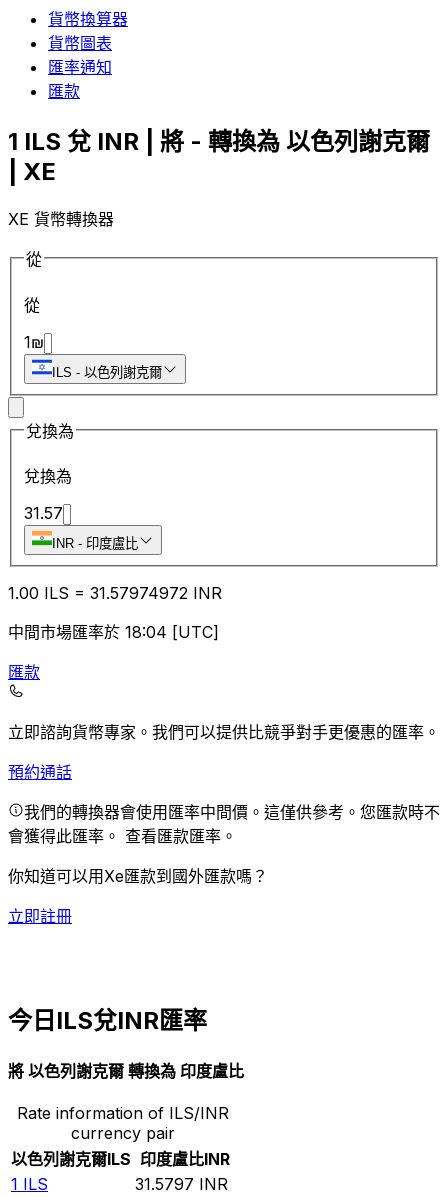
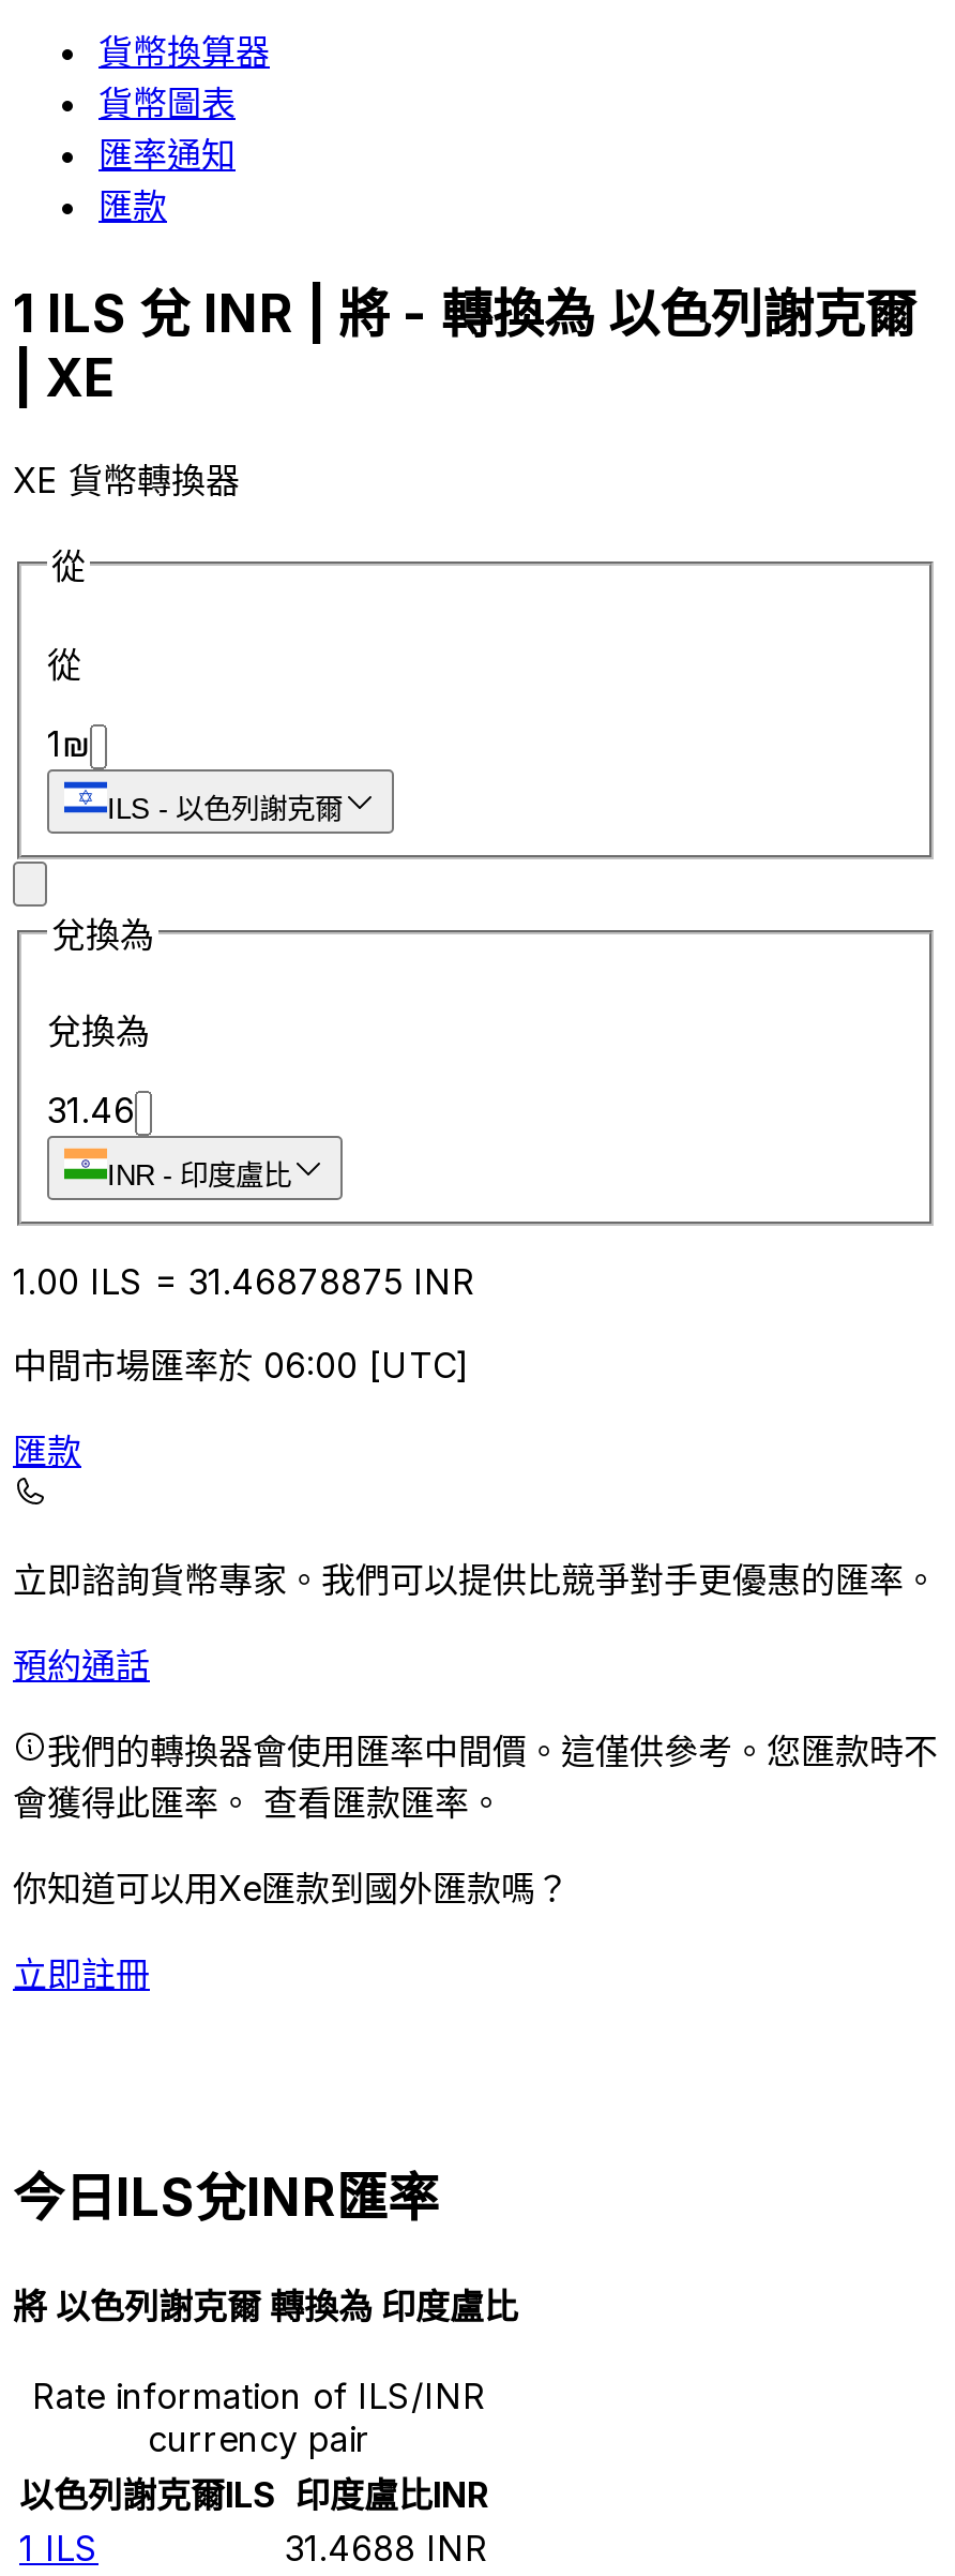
- 31.57
+ 31.46

- 1.00 ILS = 31.57974972 INR
+ 1.00 ILS = 31.46878875 INR

- 中間市場匯率於 18:04 [UTC]
+ 中間市場匯率於 06:00 [UTC]

- 31.5797 INR
+ 31.4688 INR
